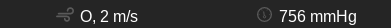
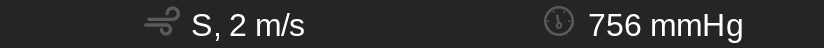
- O, 2 m/s
+ S, 2 m/s
